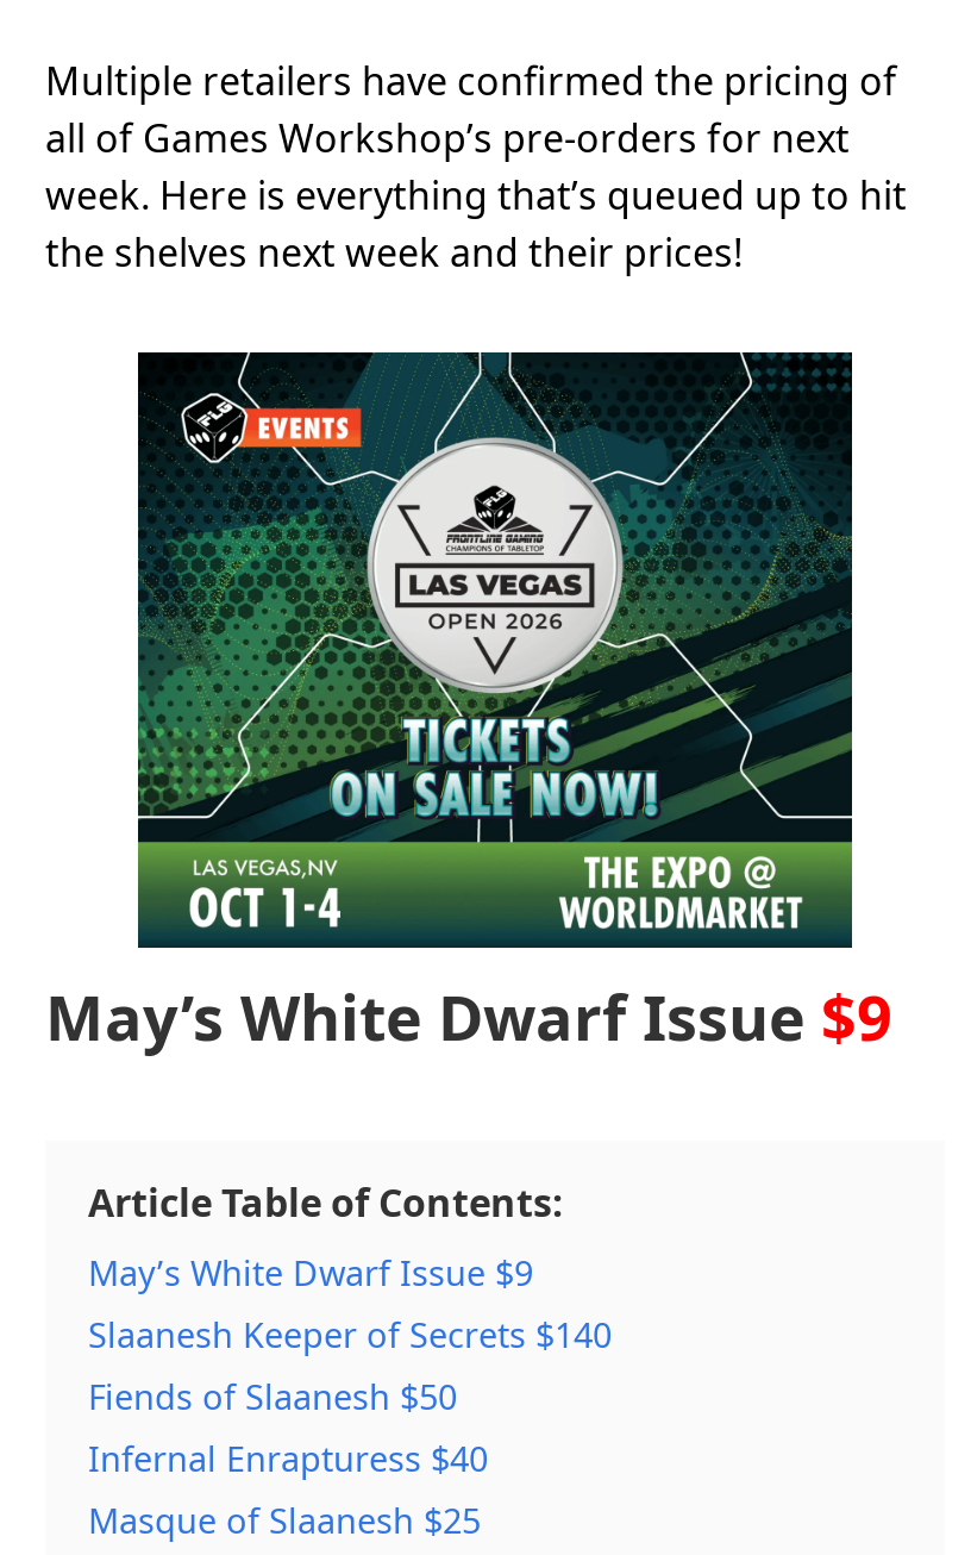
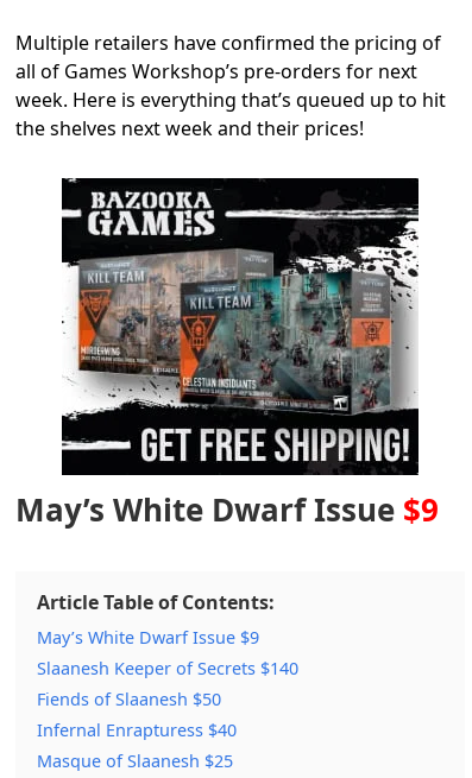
- [image]
+ [image]
